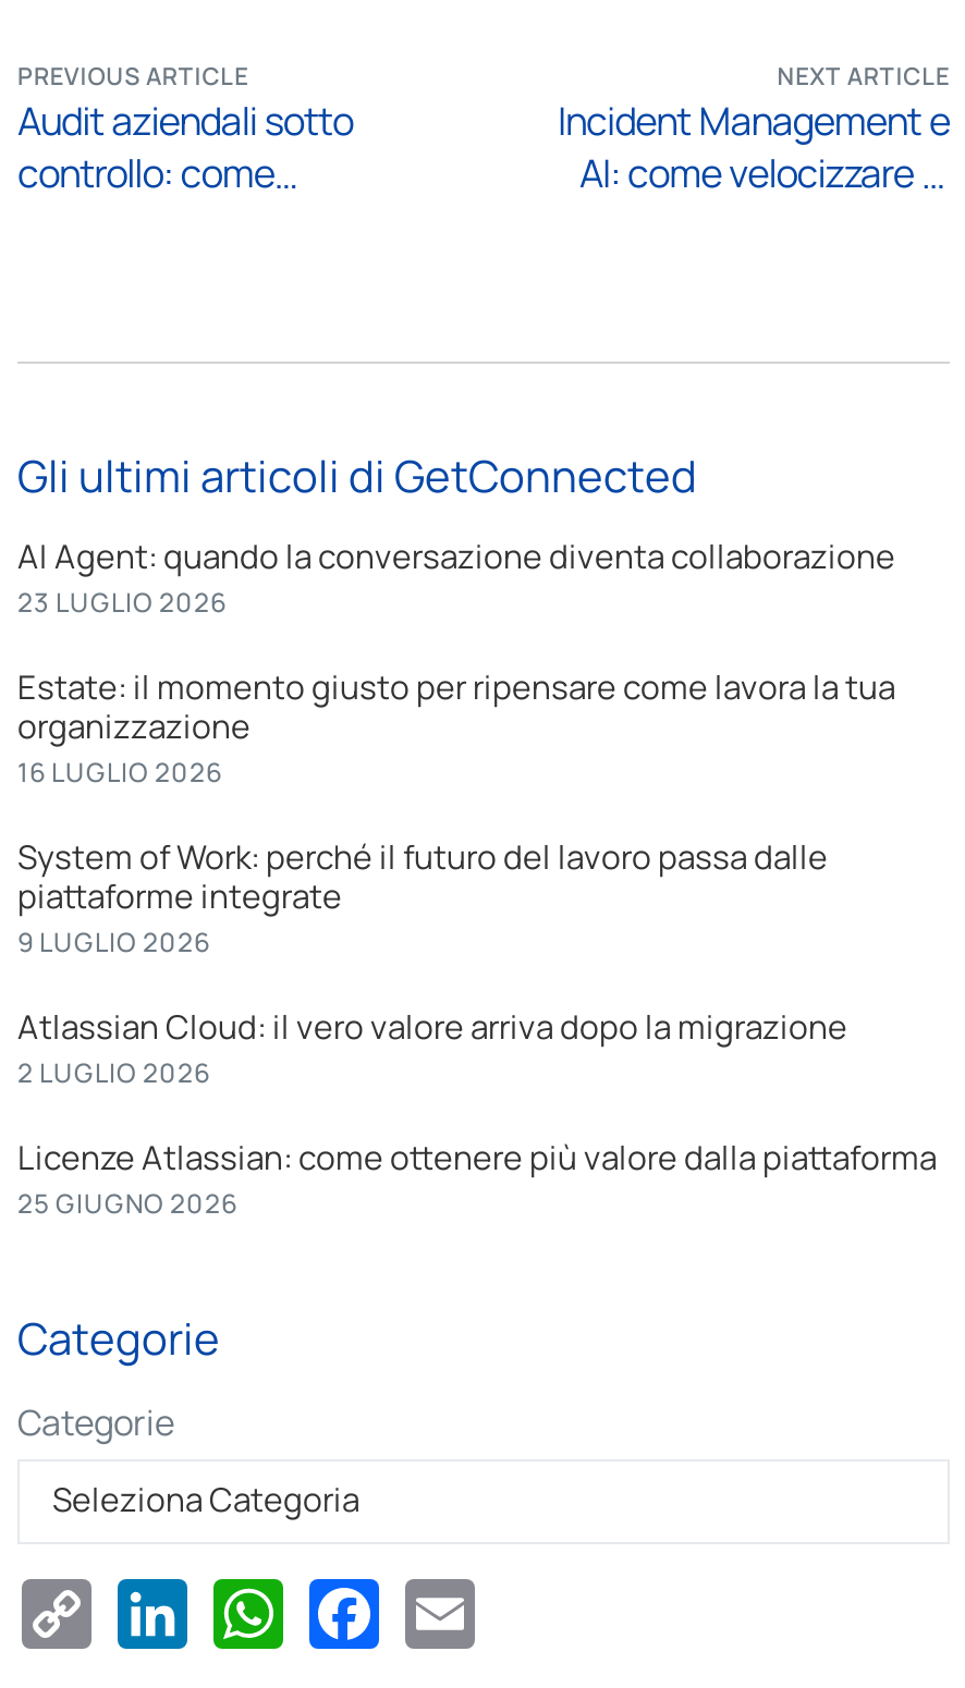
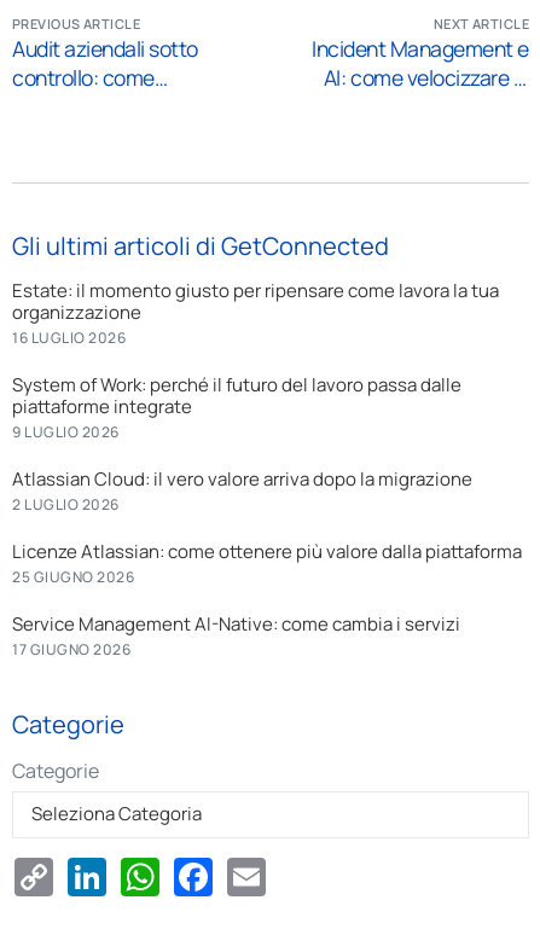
- AI Agent: quando la conversazione diventa collaborazione
- 23 LUGLIO 2026

moved up: Estate: il momento giusto per ripensare come lavora la tua | organizzazione | 16 LUGLIO 2026 | ... | Licenze Atlassian: come ottenere più valore dalla piattaforma | 25 GIUGNO 2026

+ Service Management AI-Native: come cambia i servizi
+ 17 GIUGNO 2026
